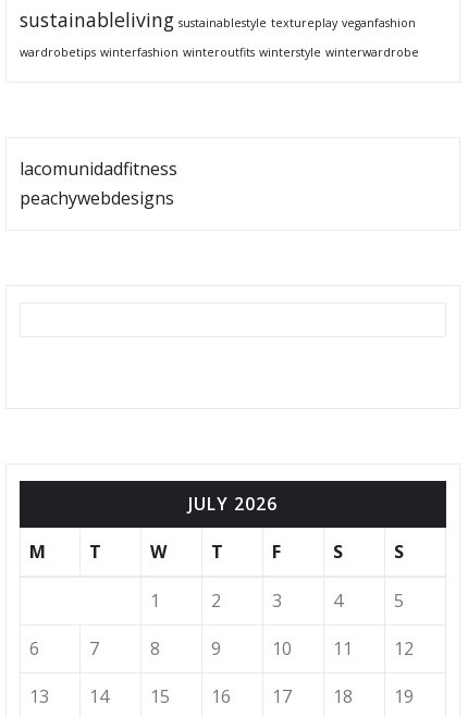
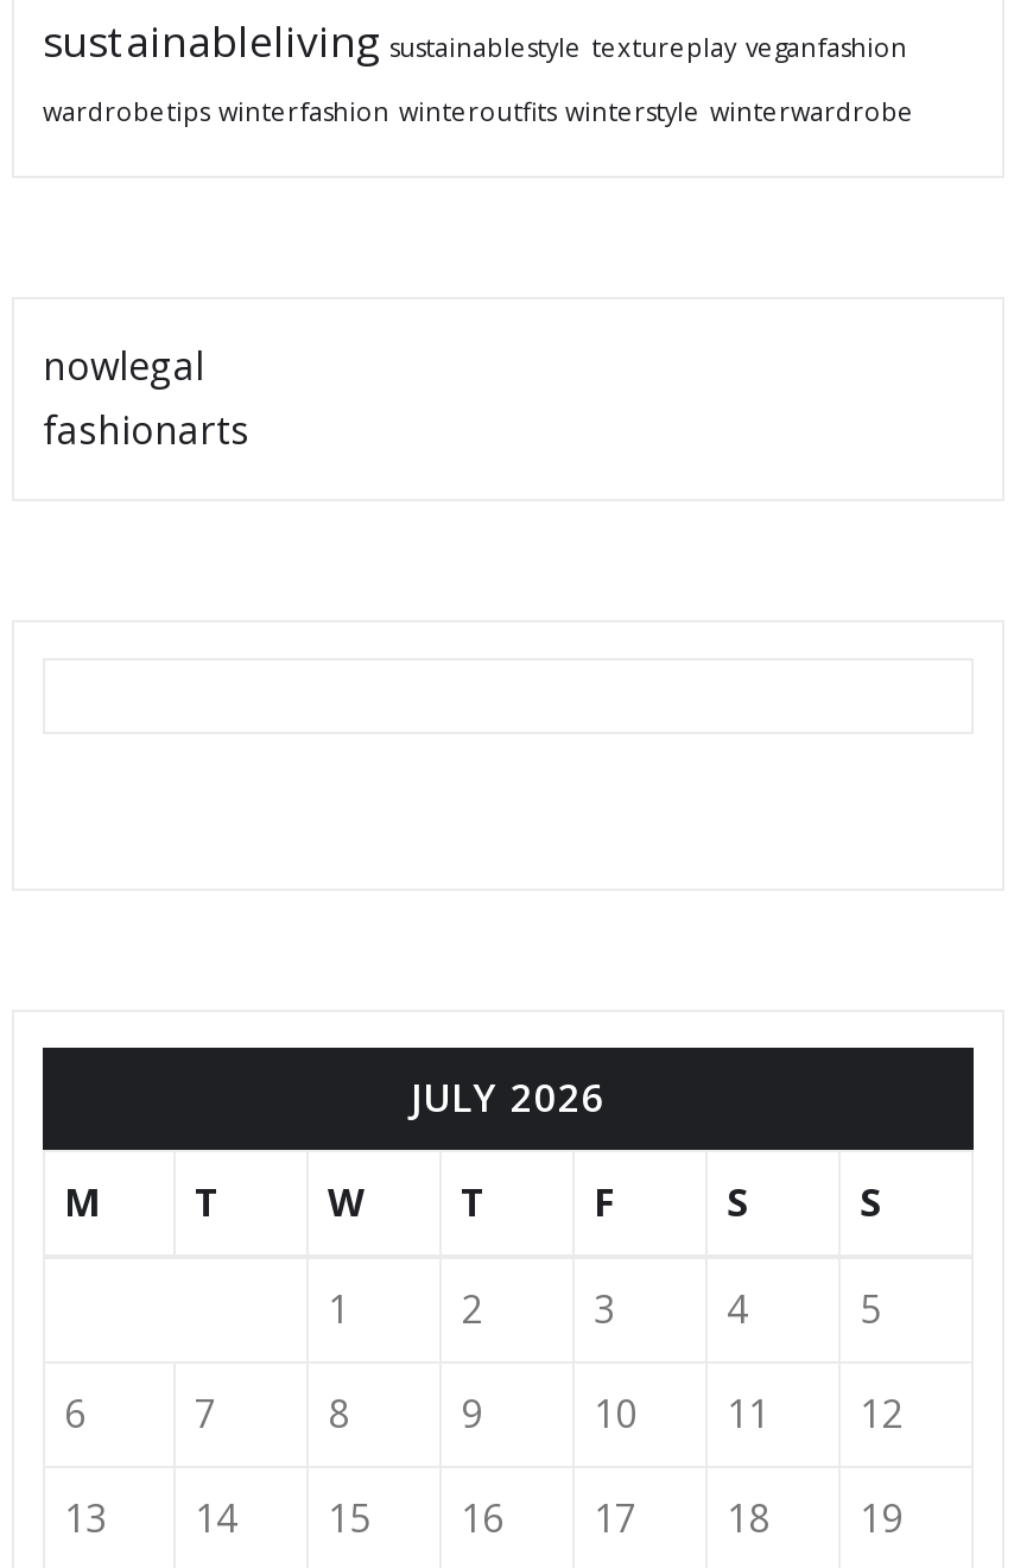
- lacomunidadfitness
- peachywebdesigns
+ nowlegal
+ fashionarts
